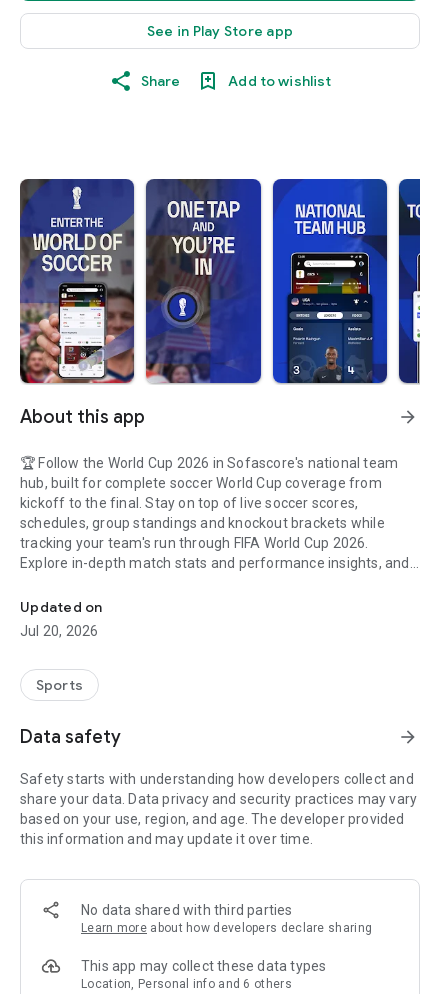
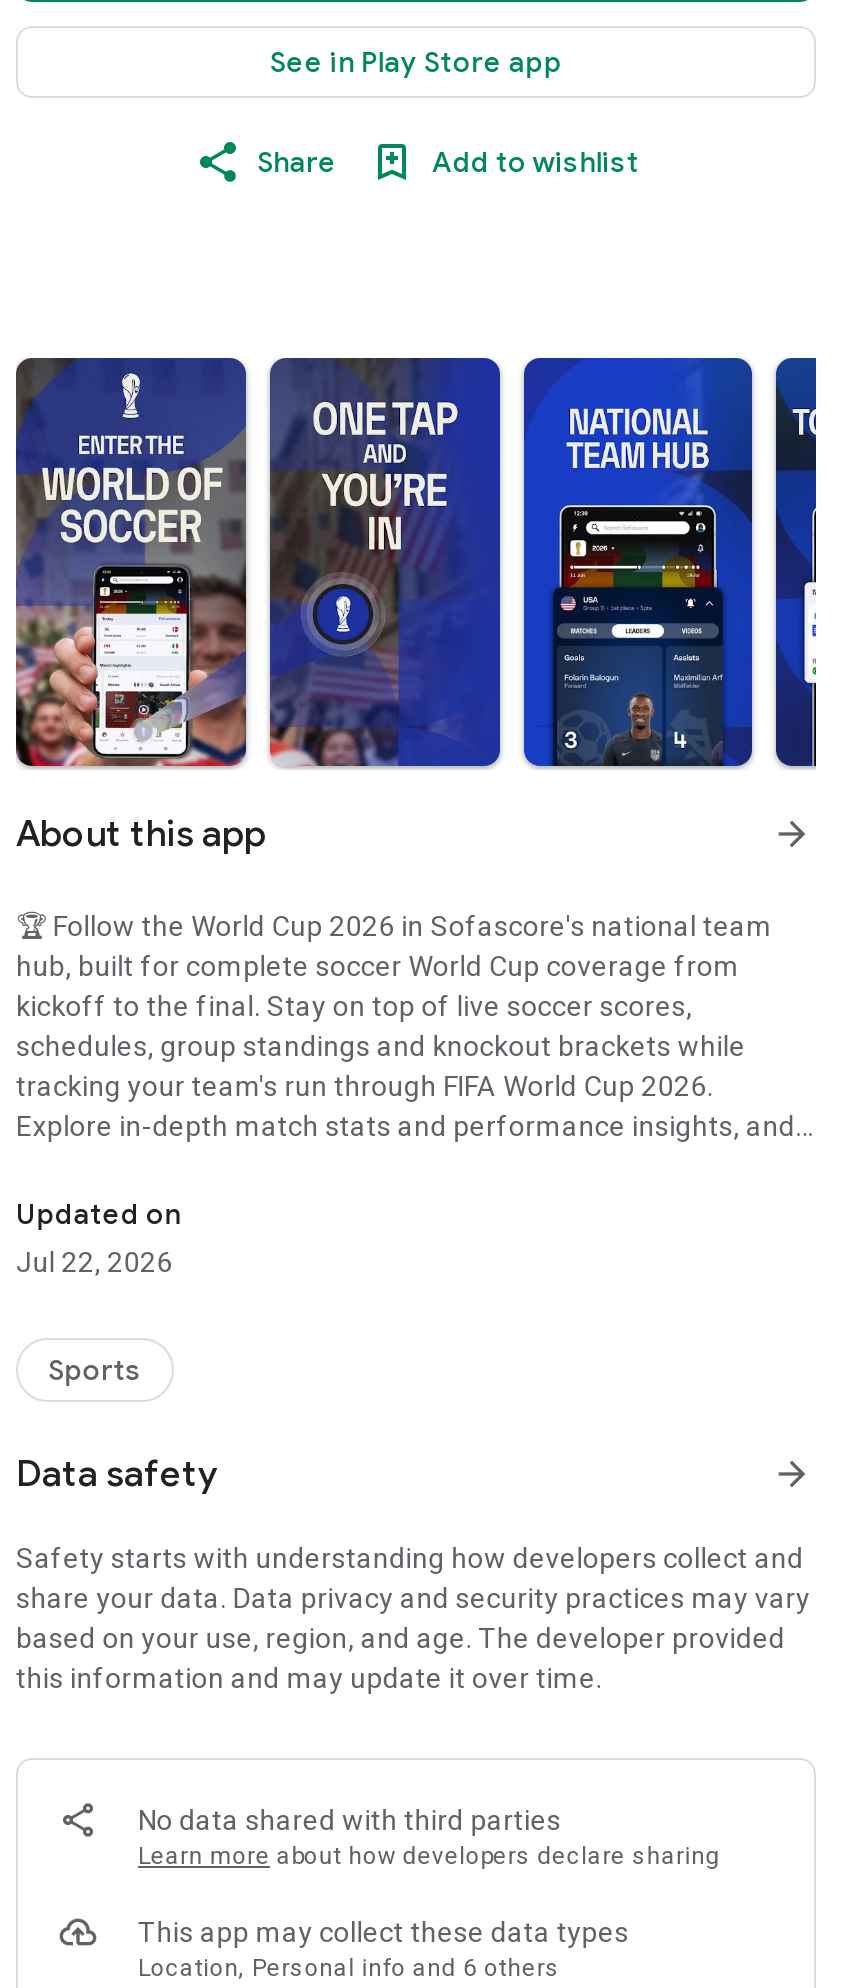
- Jul 20, 2026
+ Jul 22, 2026
